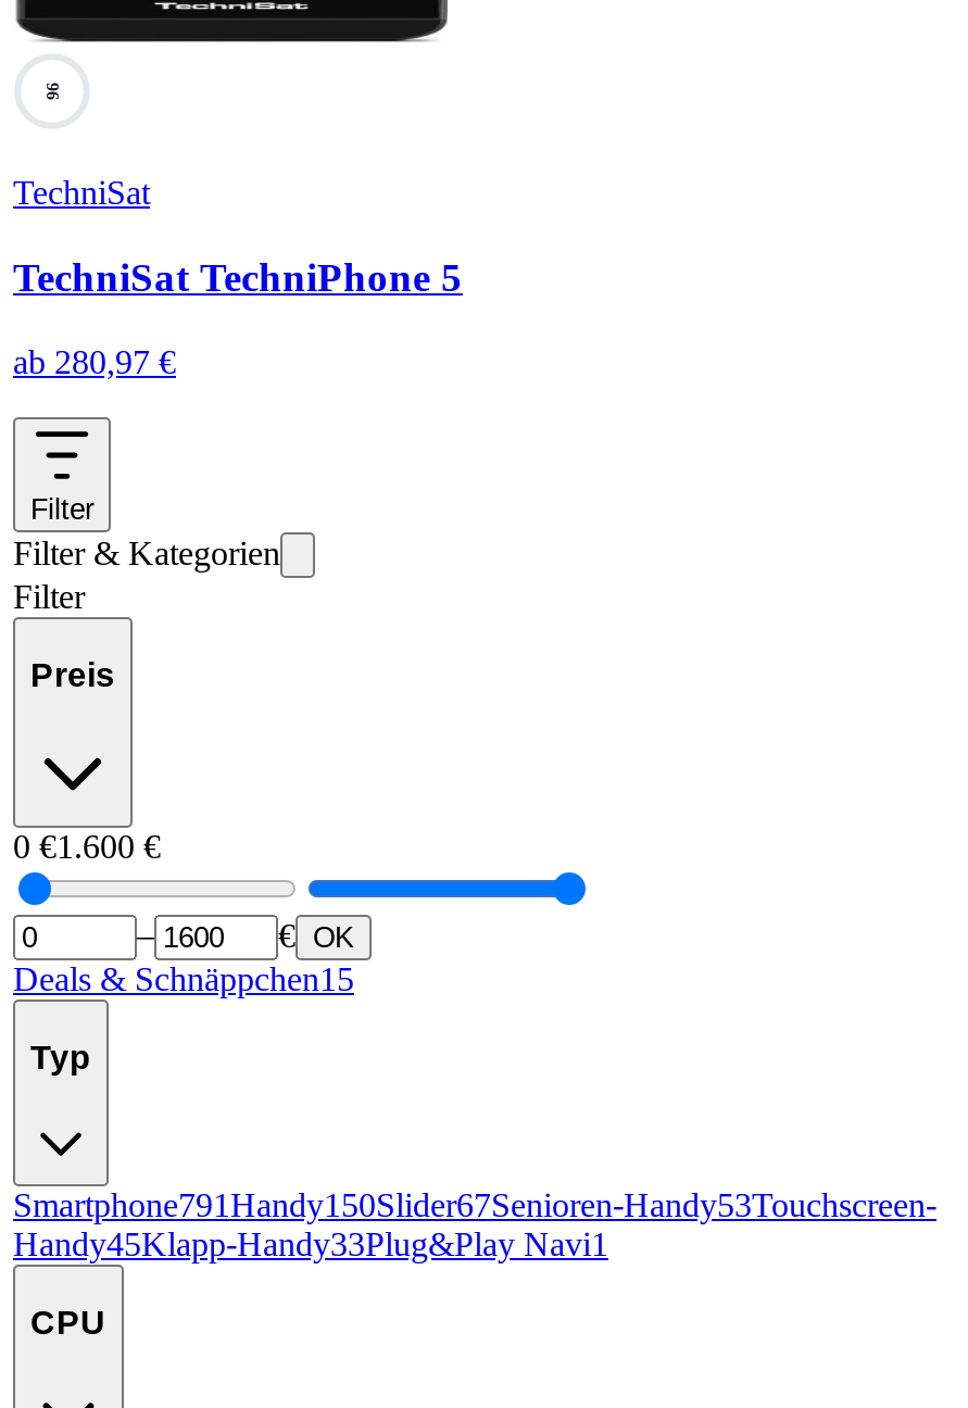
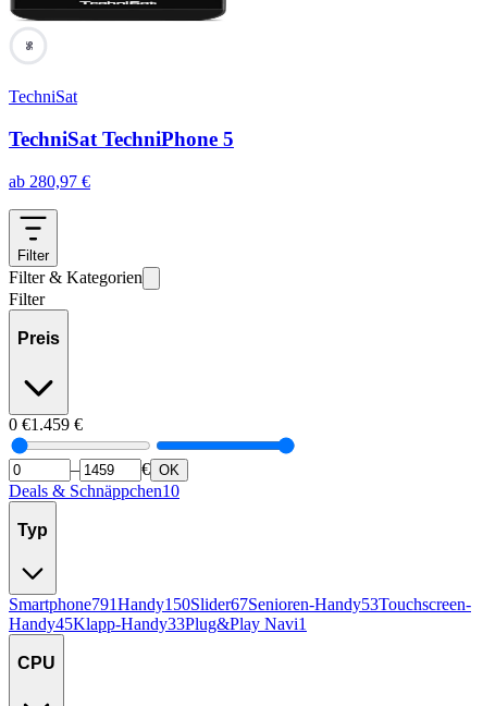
- 0€1.600 €
+ 0€1.459 €

- Deals & Schnäppchen15
+ Deals & Schnäppchen10
